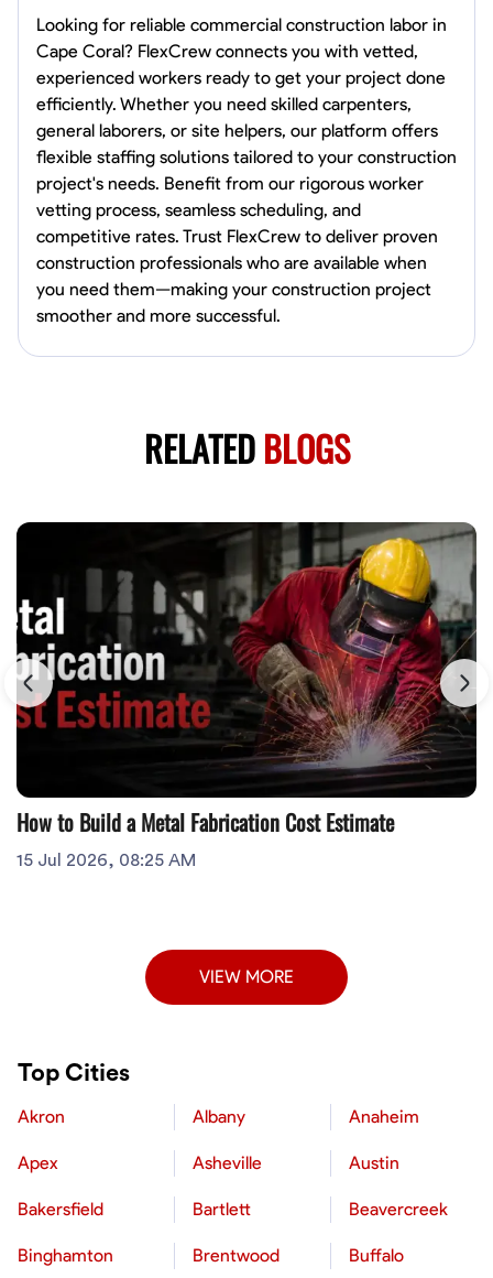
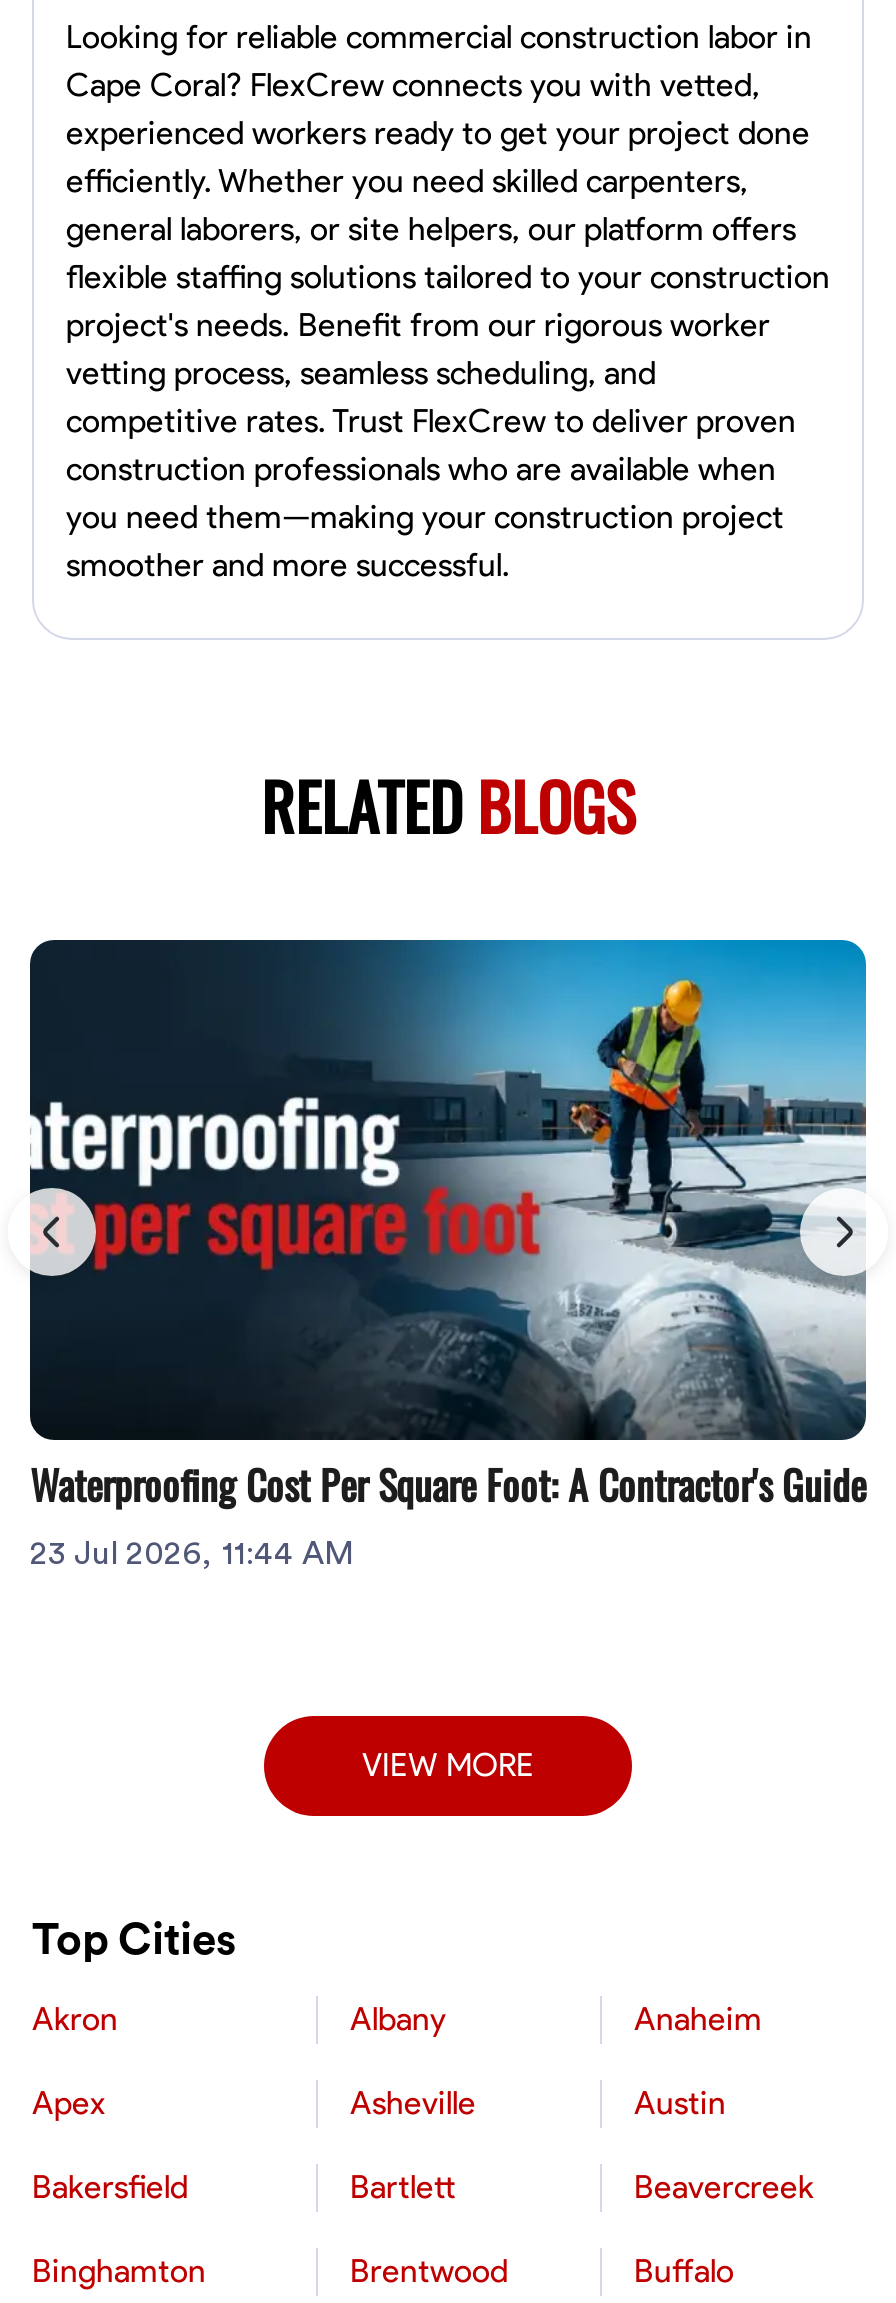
- [image]
- How to Build a Metal Fabrication Cost Estimate
- 15 Jul 2026, 08:25 AM
+ [image]
+ Waterproofing Cost Per Square Foot: A Contractor's Guide
+ 23 Jul 2026, 11:44 AM
